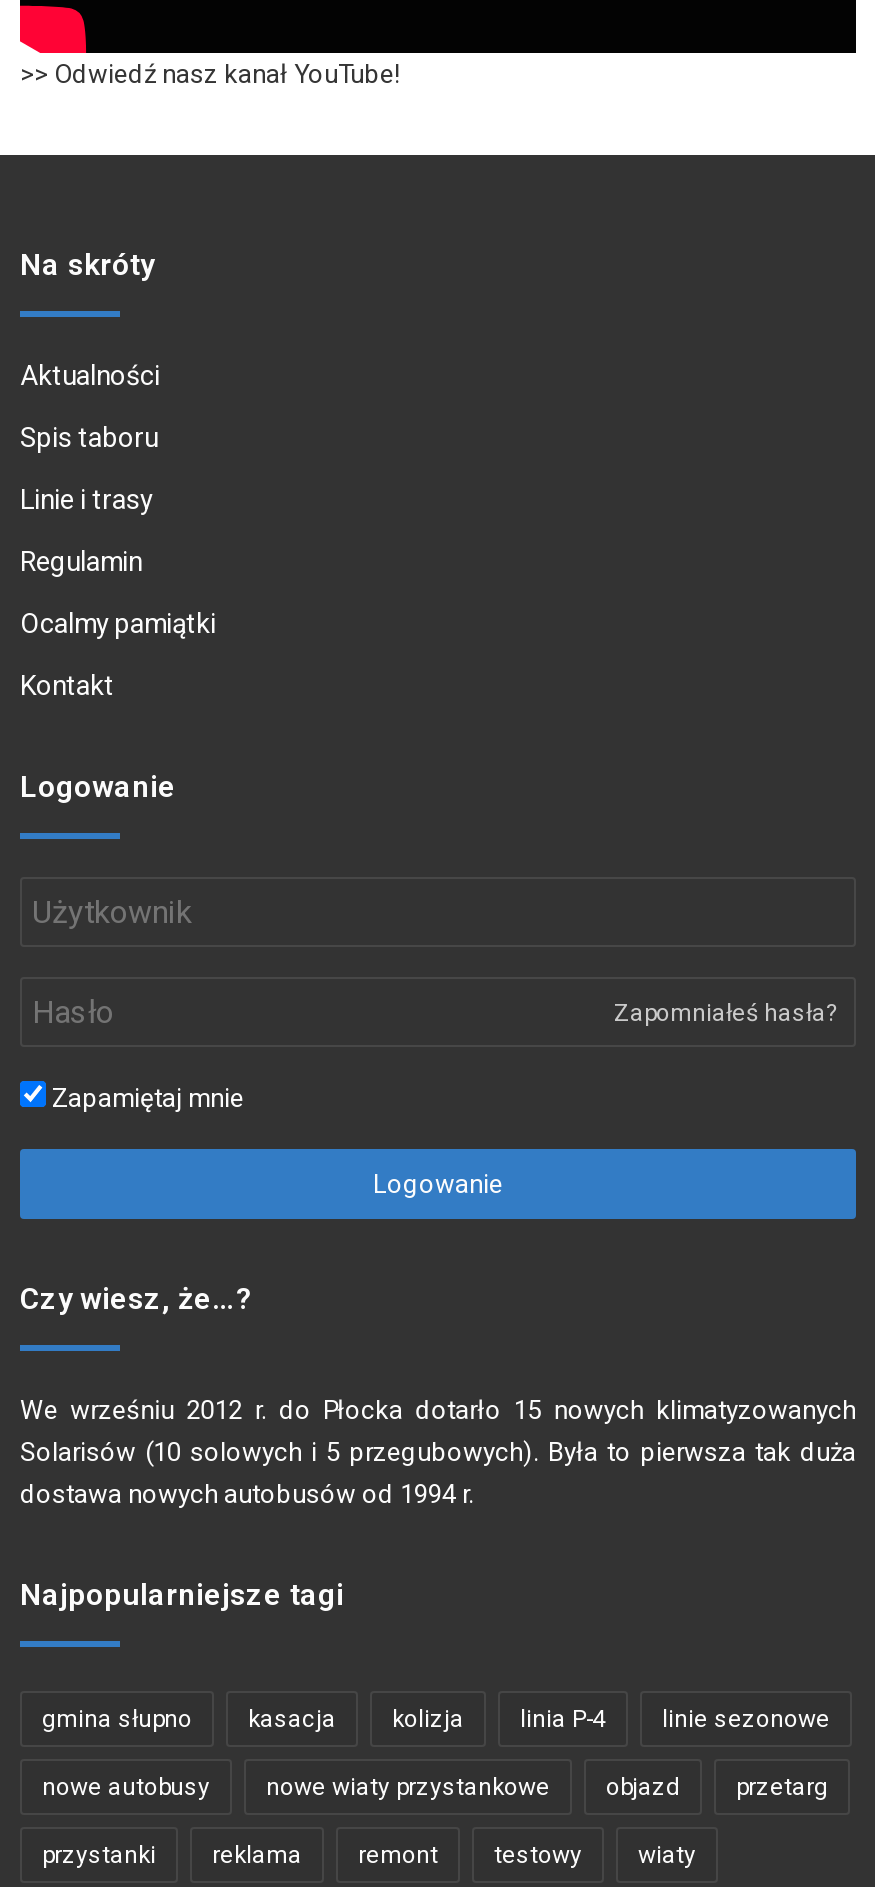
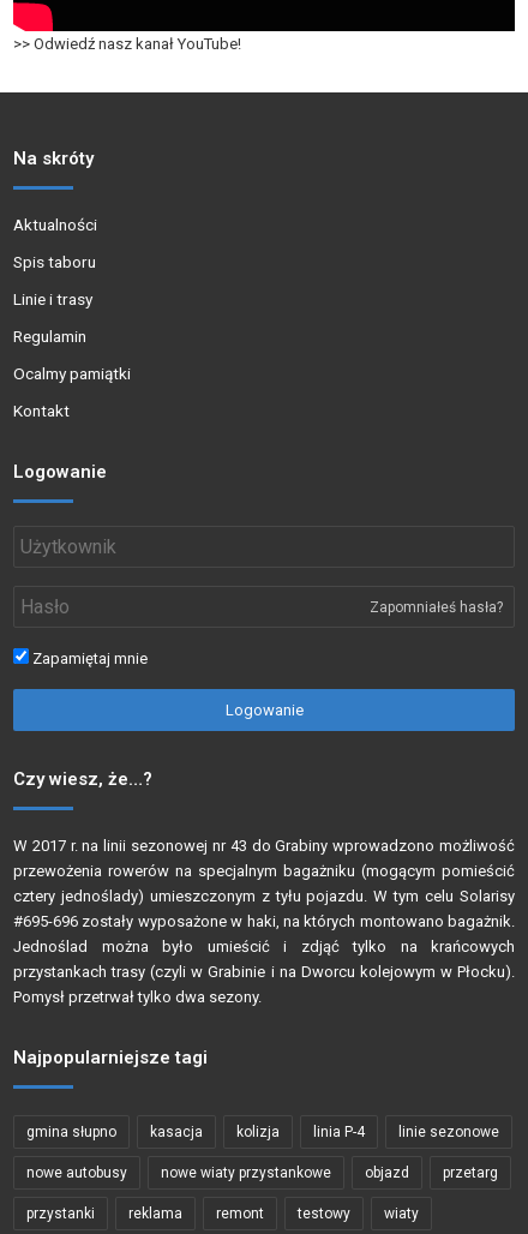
- We wrześniu 2012 r. do Płocka dotarło 15 nowych klimatyzowanych
- Solarisów (10 solowych i 5 przegubowych). Była to pierwsza tak duża
- dostawa nowych autobusów od 1994 r.
+ W 2017 r. na linii sezonowej nr 43 do Grabiny wprowadzono możliwość
+ przewożenia rowerów na specjalnym bagażniku (mogącym pomieścić
+ cztery jednoślady) umieszczonym z tyłu pojazdu. W tym celu Solarisy
+ #695-696 zostały wyposażone w haki, na których montowano bagażnik.
+ Jednoślad można było umieścić i zdjąć tylko na krańcowych
+ przystankach trasy (czyli w Grabinie i na Dworcu kolejowym w Płocku).
+ Pomysł przetrwał tylko dwa sezony.
